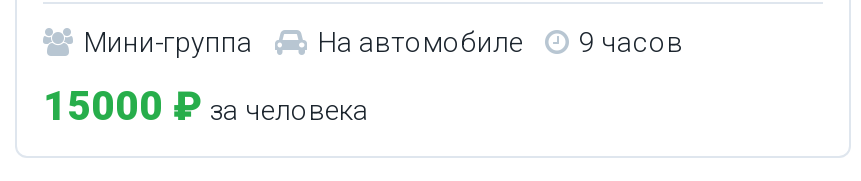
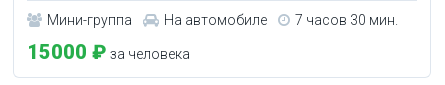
- На автомобиле 9 часов
+ На автомобиле 7 часов 30 мин.
